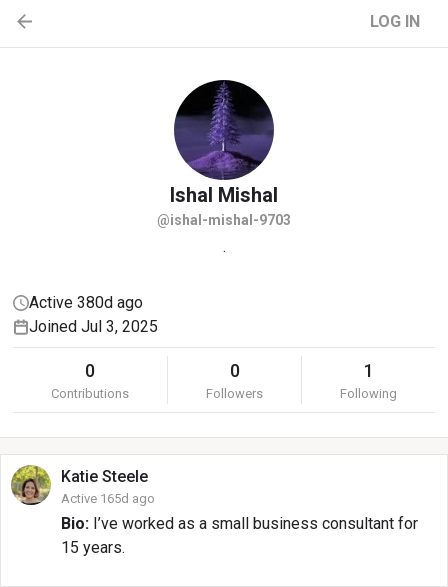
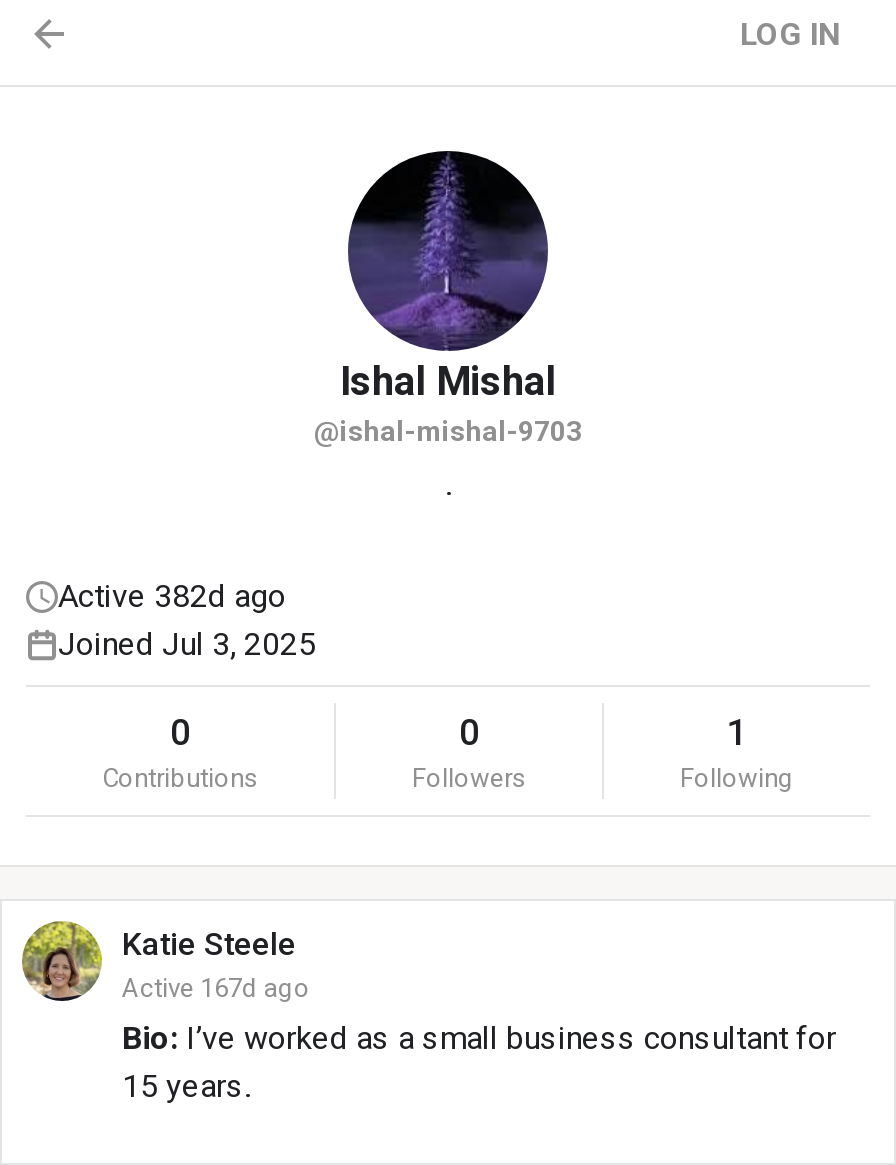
- Active 380d ago
+ Active 382d ago

- Active 165d ago
+ Active 167d ago
